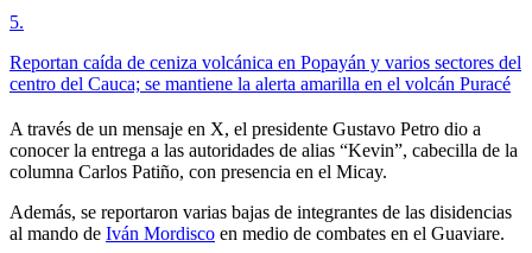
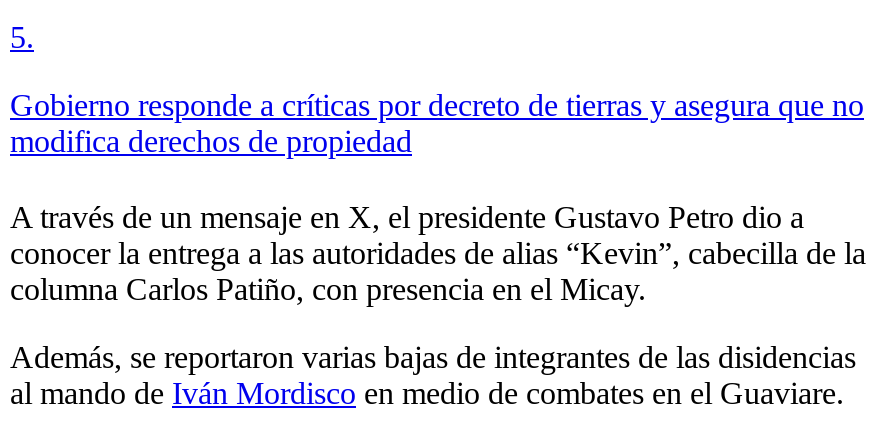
- Reportan caída de ceniza volcánica en Popayán y varios sectores del
- centro del Cauca; se mantiene la alerta amarilla en el volcán Puracé
+ Gobierno responde a críticas por decreto de tierras y asegura que no
+ modifica derechos de propiedad
